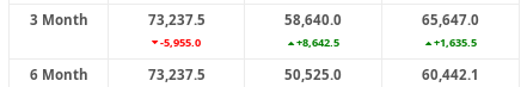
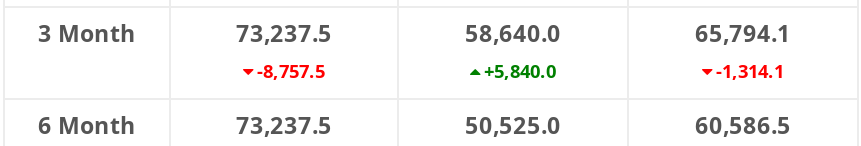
- 65,647.0
+ 65,794.1

- -5,955.0
+ -8,757.5

- +8,642.5
+ +5,840.0

- +1,635.5
+ -1,314.1

- 60,442.1
+ 60,586.5
